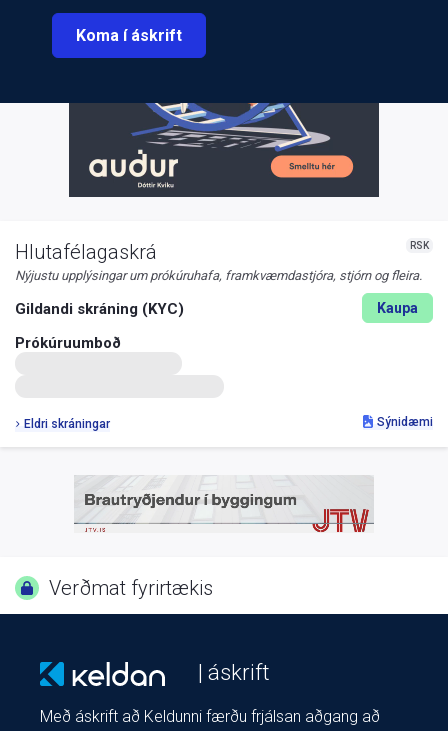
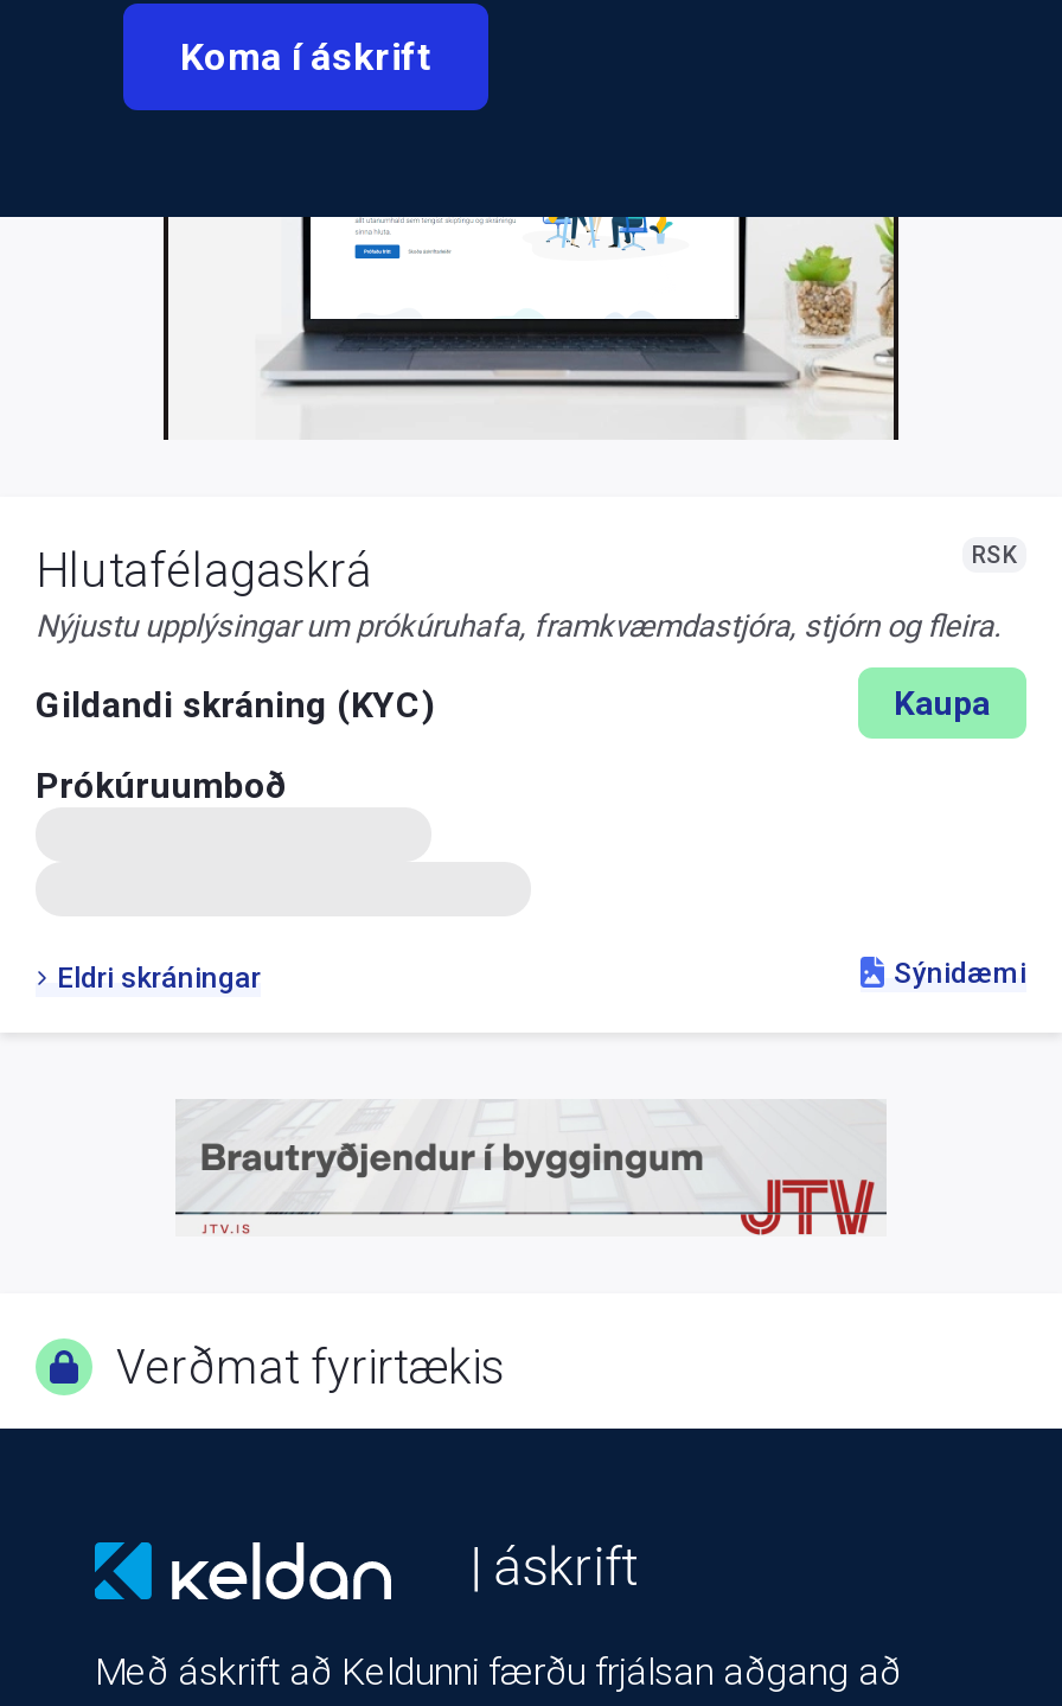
- [image]
+ [image]
